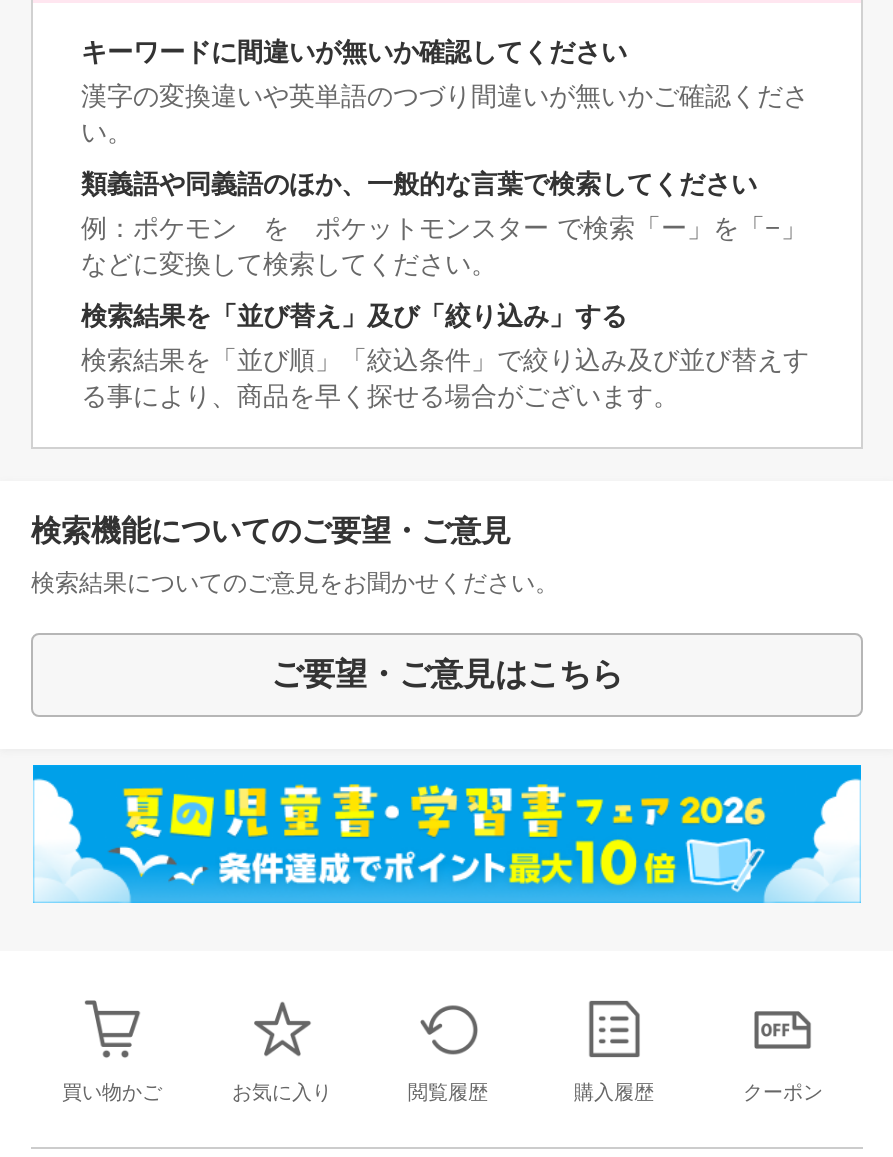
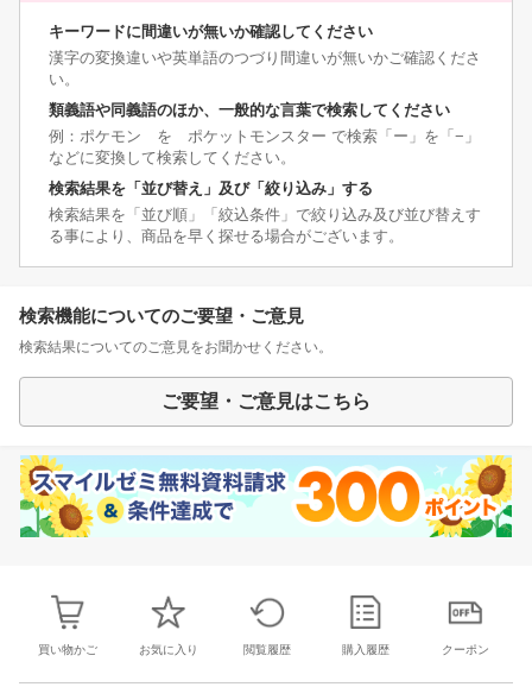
- [image]
+ [image]
